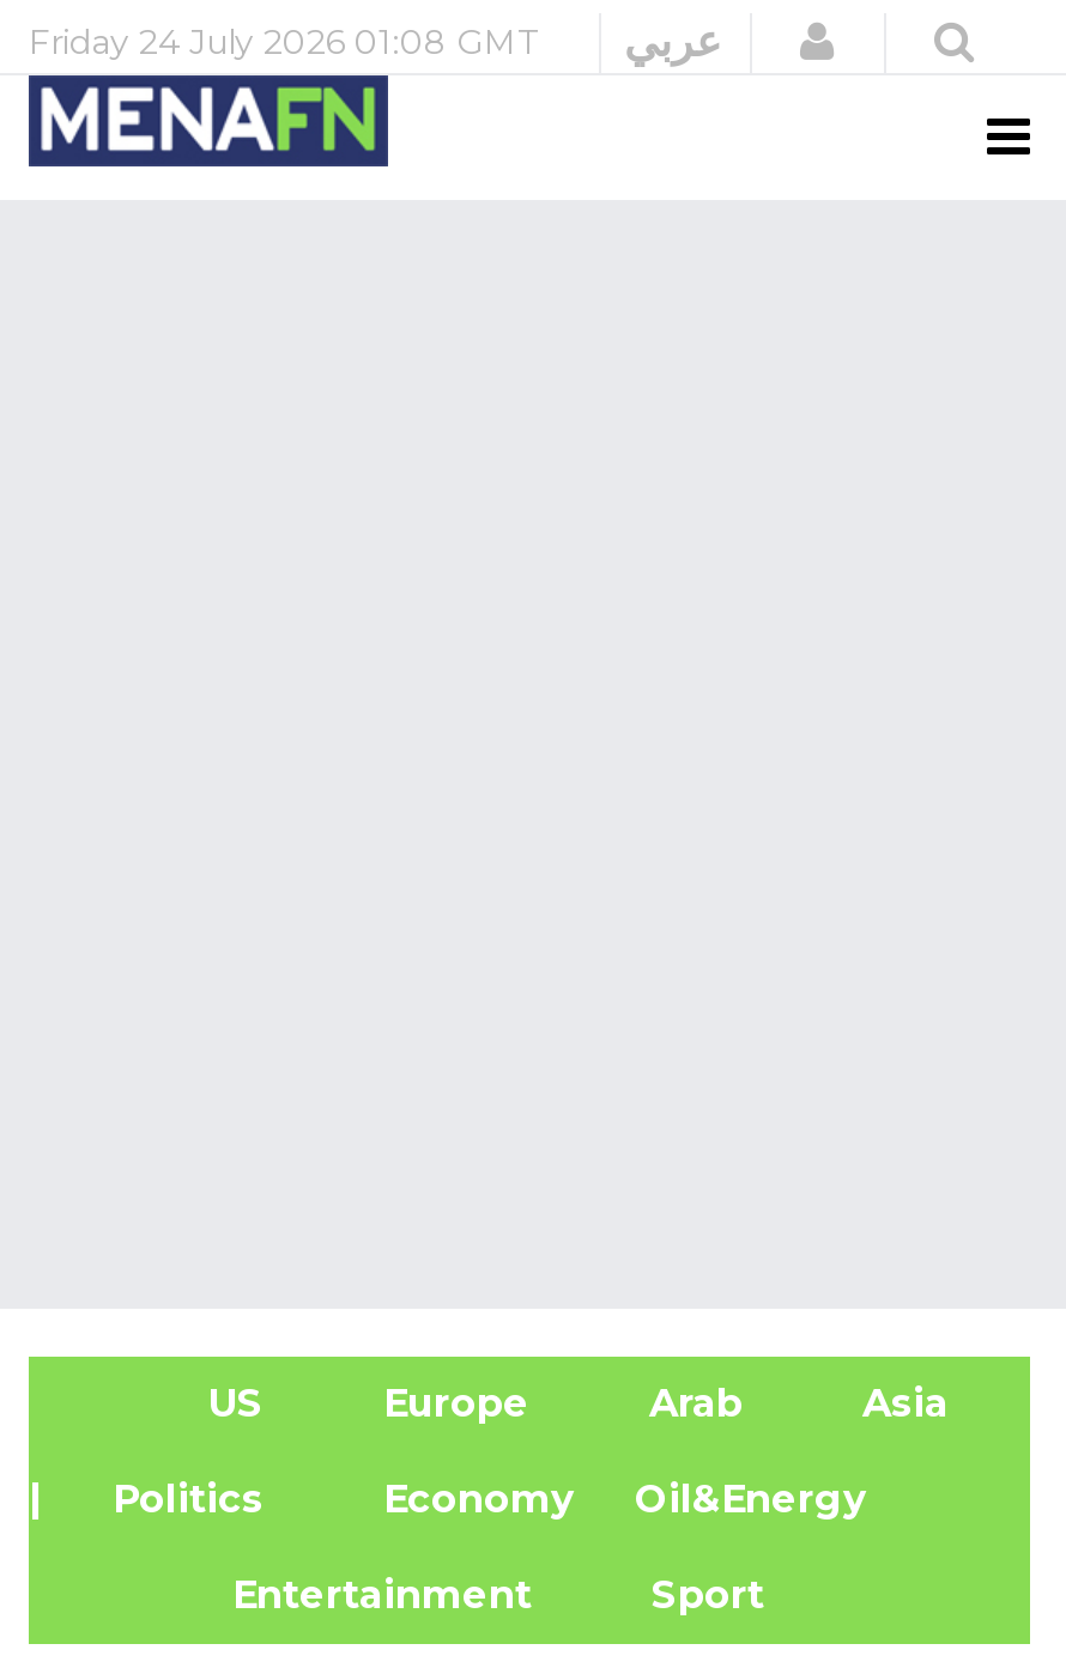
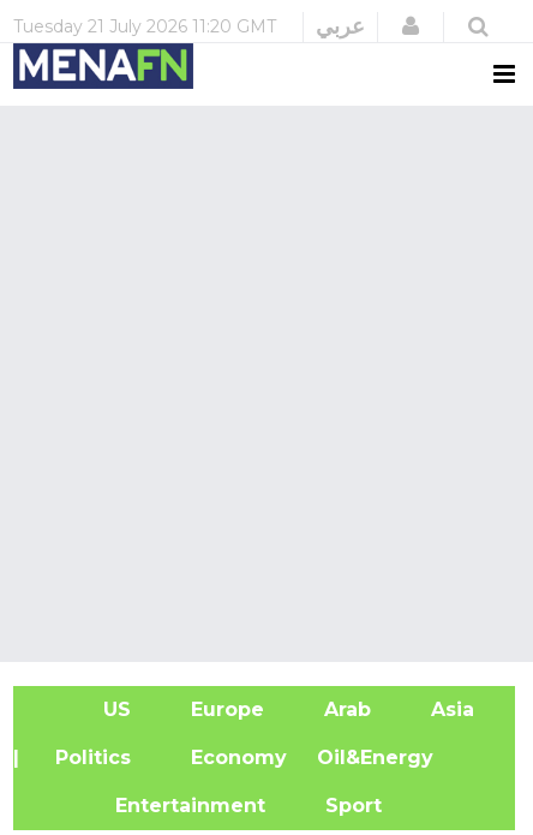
- Friday 24 July 2026 01:08 GMT
+ Tuesday 21 July 2026 11:20 GMT
